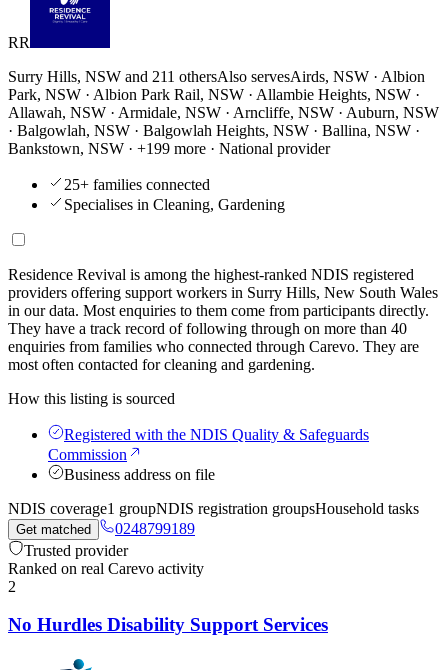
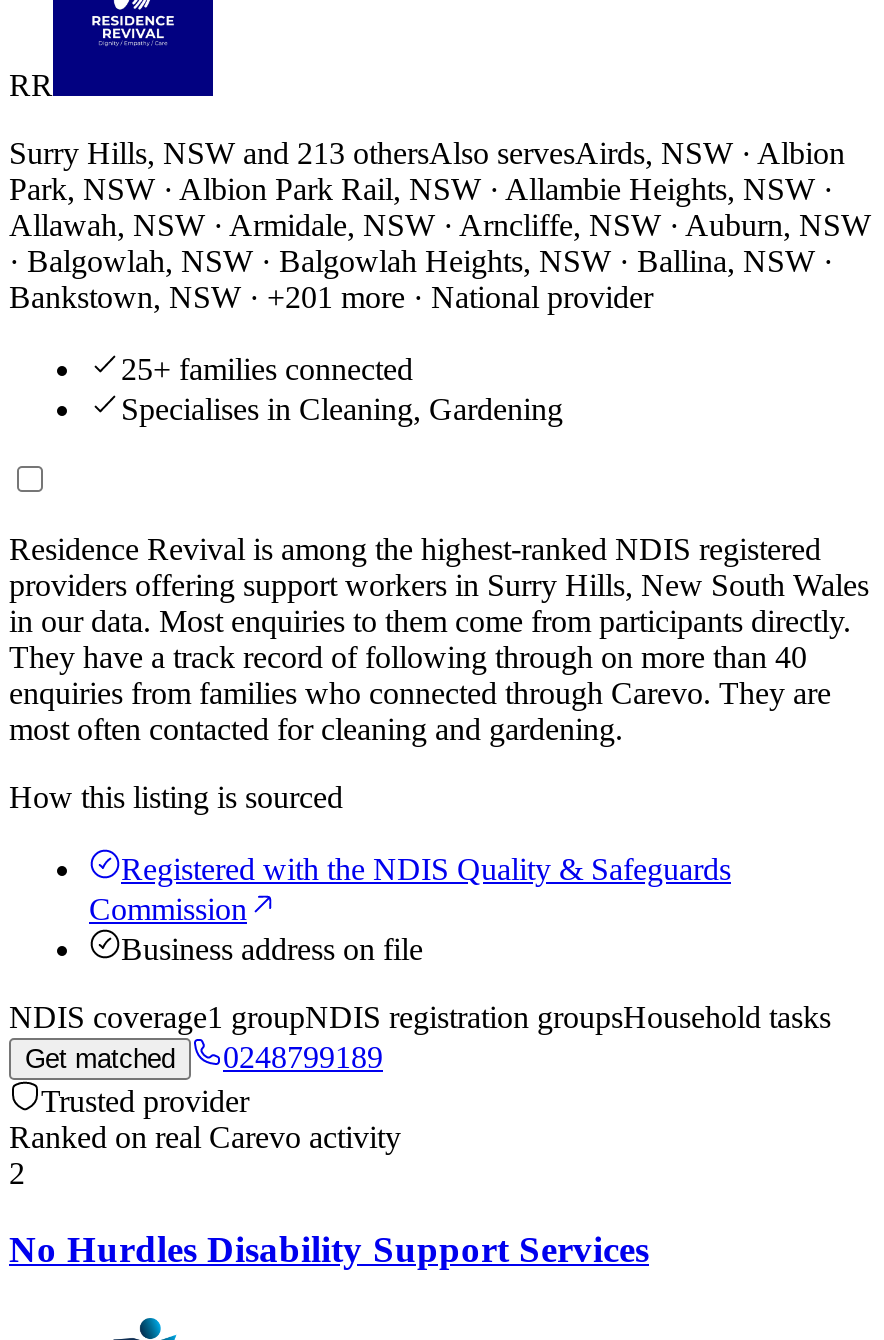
- Surry Hills, NSW and 211 othersAlso servesAirds, NSW · Albion
+ Surry Hills, NSW and 213 othersAlso servesAirds, NSW · Albion

- Bankstown, NSW · +199 more · National provider
+ Bankstown, NSW · +201 more · National provider
